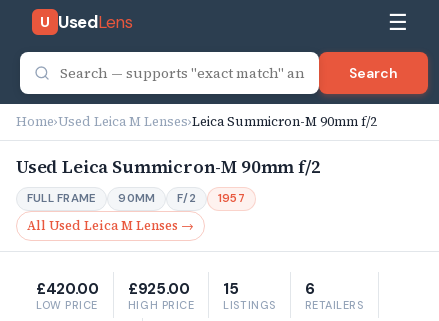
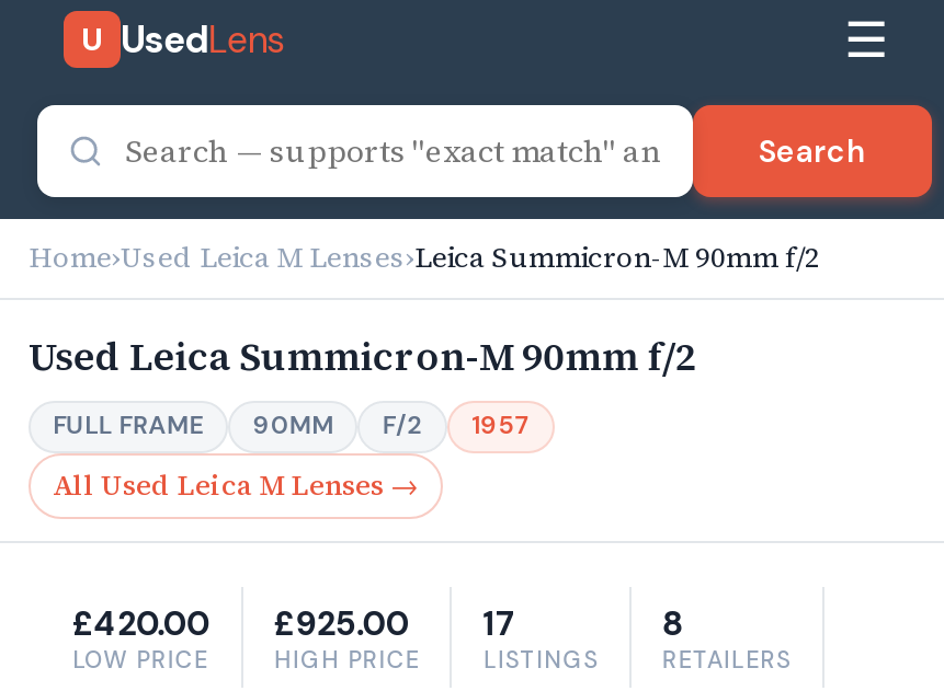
- £420.00 £925.00 15
+ £420.00 £925.00 17

- 6
+ 8
